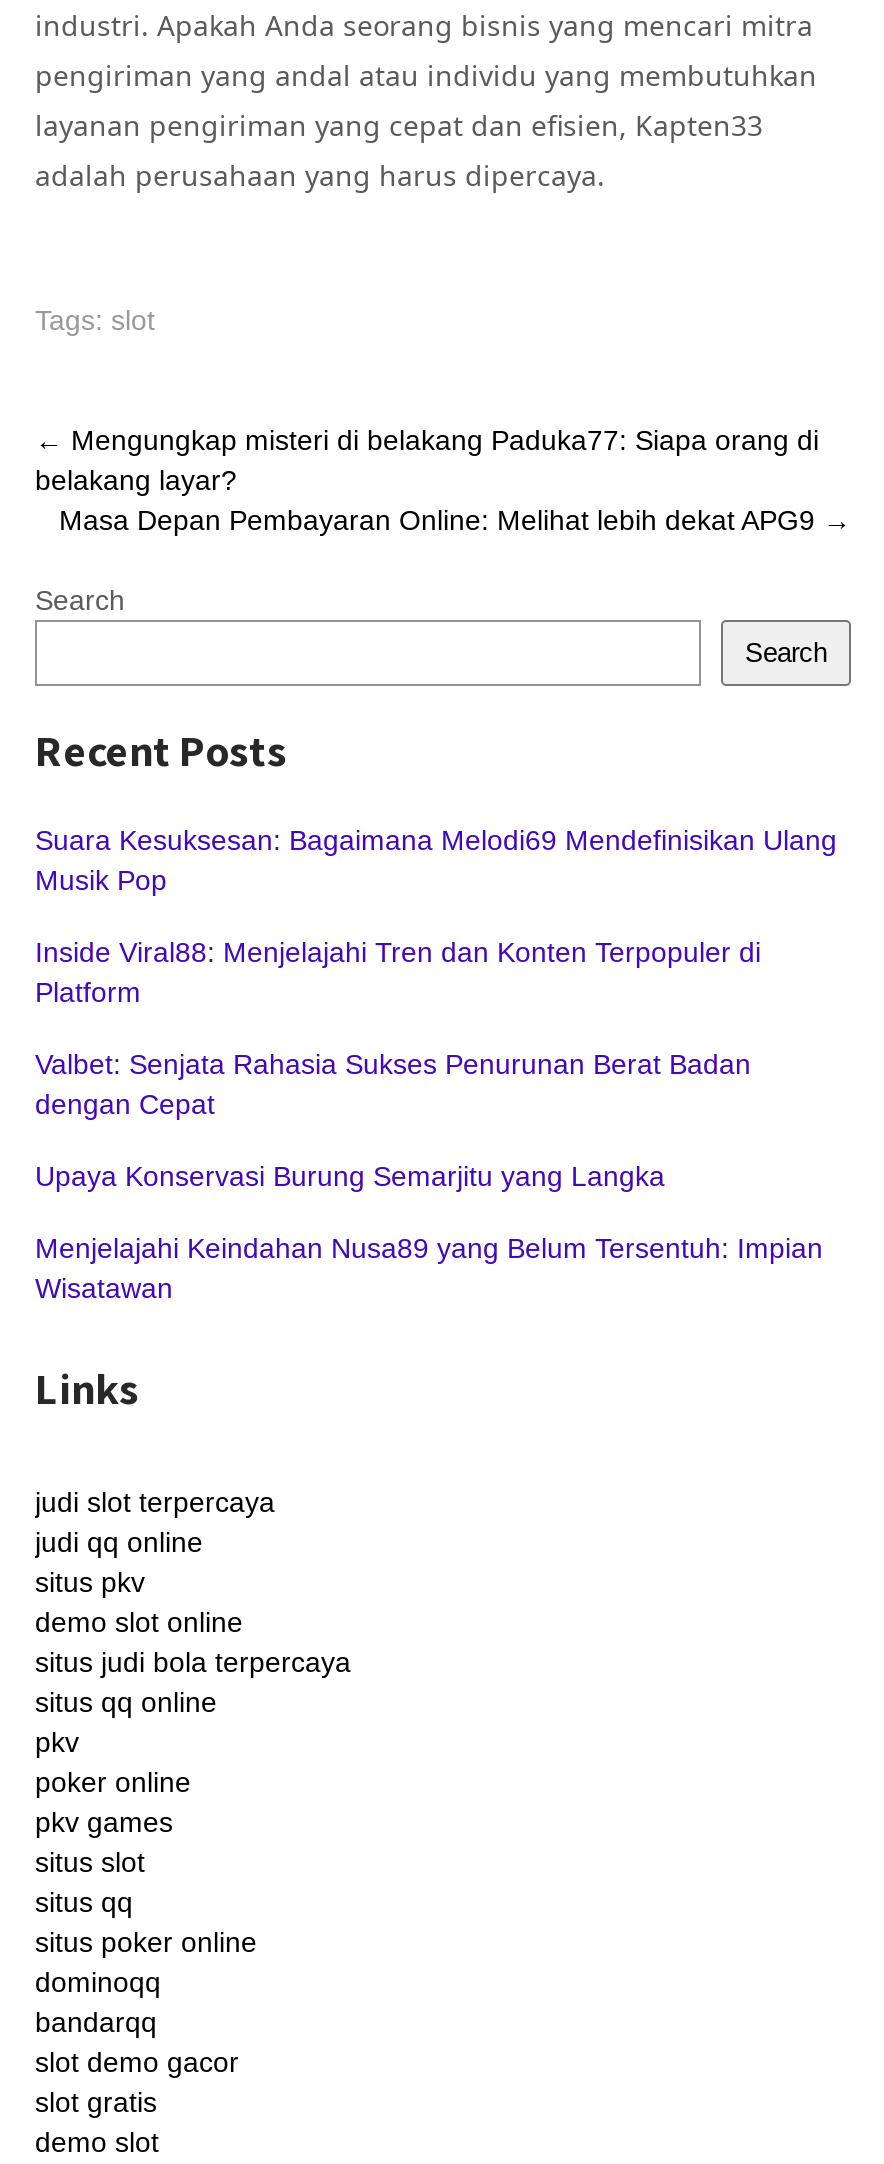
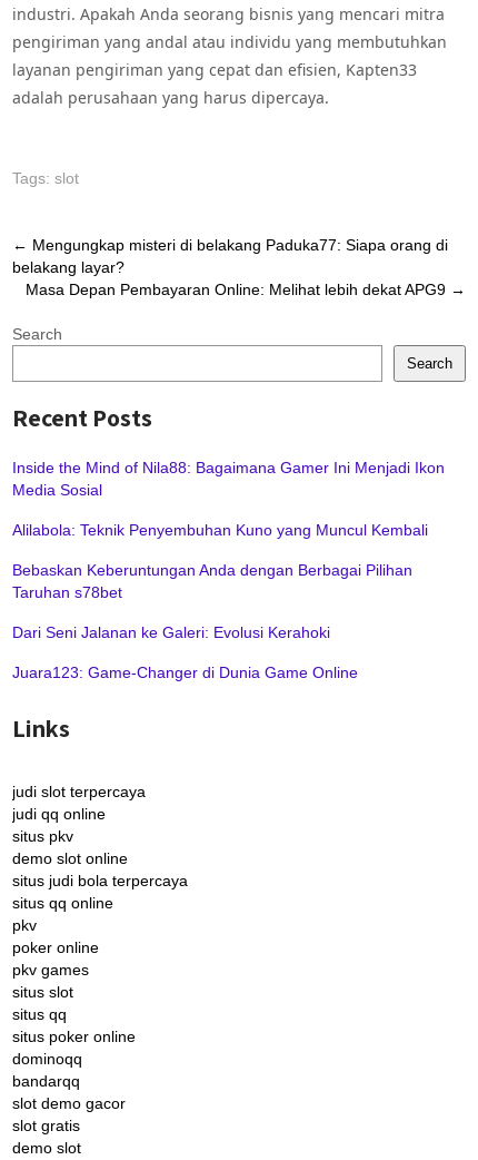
- Suara Kesuksesan: Bagaimana Melodi69 Mendefinisikan Ulang
- Musik Pop
+ Inside the Mind of Nila88: Bagaimana Gamer Ini Menjadi Ikon
+ Media Sosial

- Inside Viral88: Menjelajahi Tren dan Konten Terpopuler di
- Platform
+ Alilabola: Teknik Penyembuhan Kuno yang Muncul Kembali

- Valbet: Senjata Rahasia Sukses Penurunan Berat Badan
- dengan Cepat
+ Bebaskan Keberuntungan Anda dengan Berbagai Pilihan
+ Taruhan s78bet

- Upaya Konservasi Burung Semarjitu yang Langka
+ Dari Seni Jalanan ke Galeri: Evolusi Kerahoki

- Menjelajahi Keindahan Nusa89 yang Belum Tersentuh: Impian
- Wisatawan
+ Juara123: Game-Changer di Dunia Game Online
